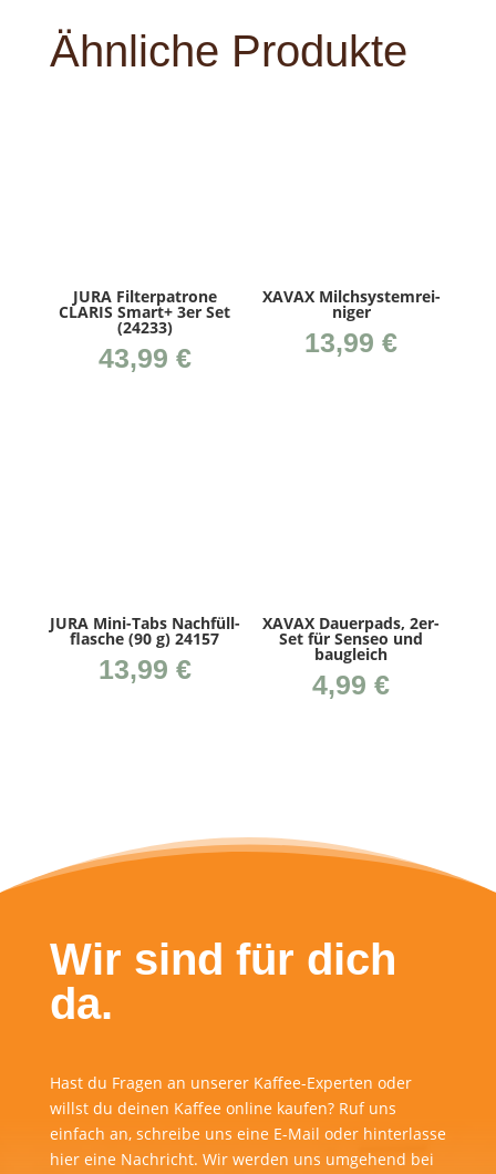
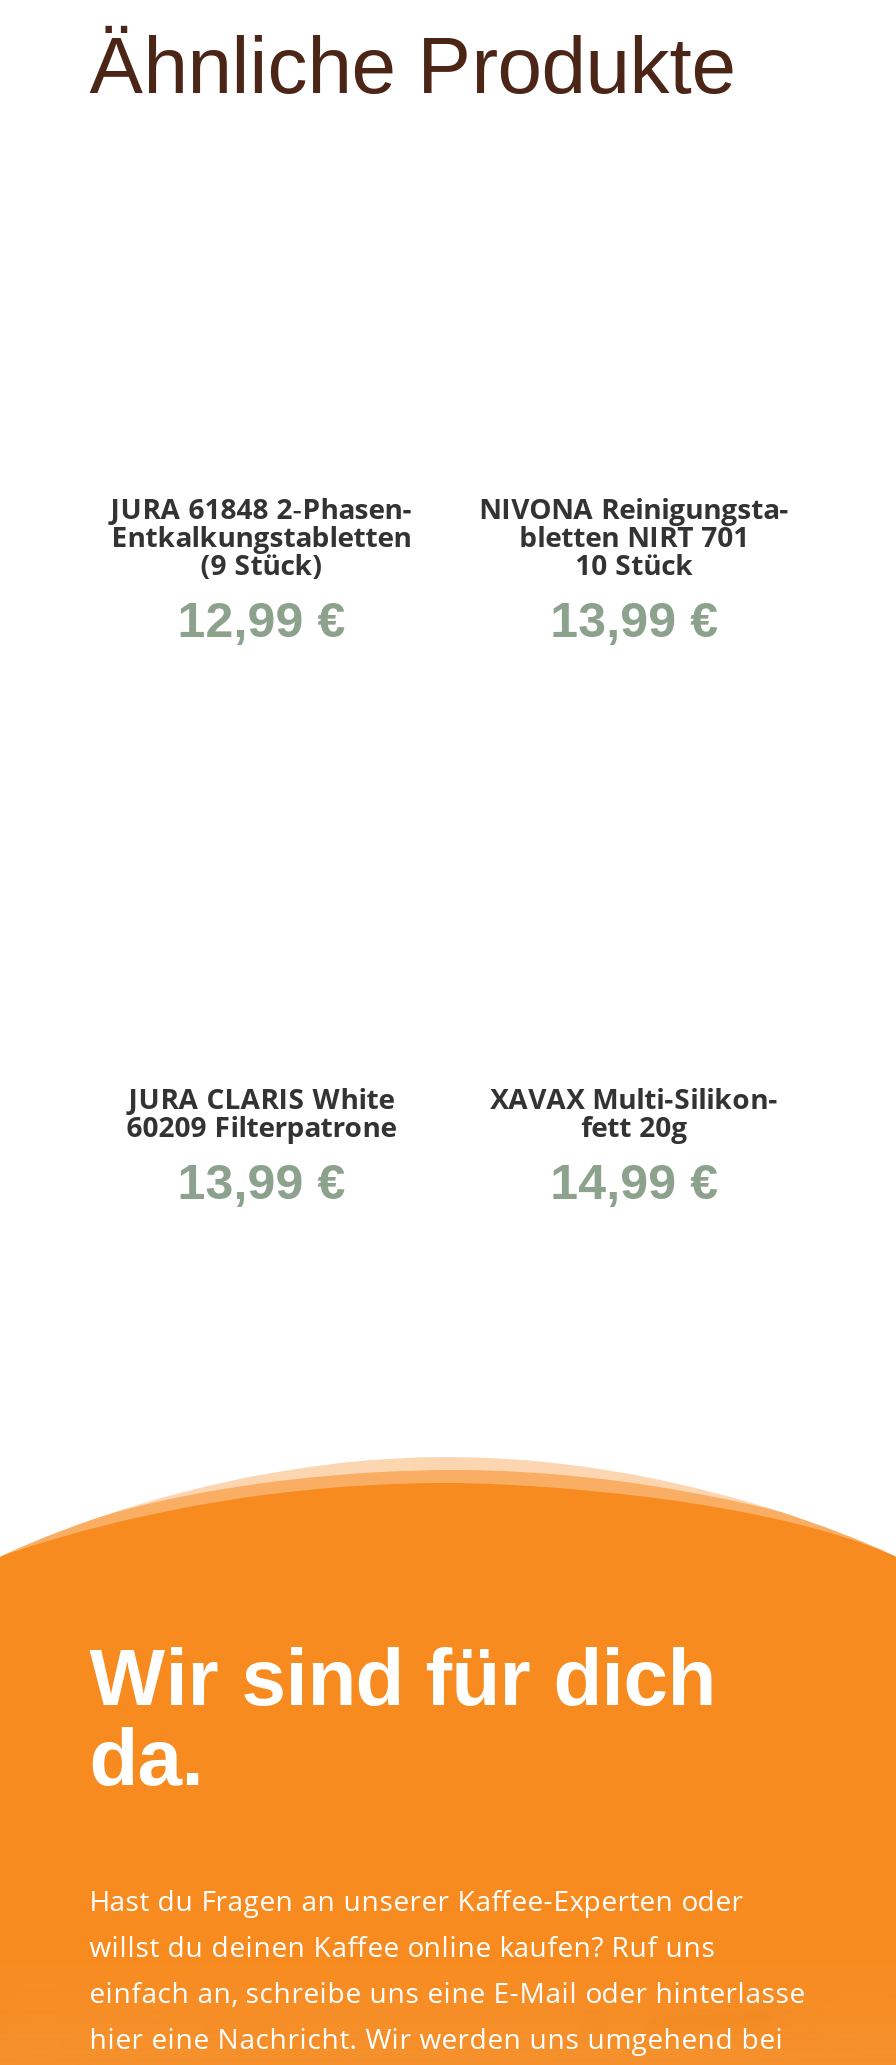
- JURA Filterpatrone
- CLARIS Smart+ 3er Set
- (24233)
- 43,99 €
+ JURA 61848 2‑Phasen-
+ Entkalkungstabletten
+ (9 Stück)
+ 12,99 €

- XAVAX Milchsystemrei
- niger
+ NIVONA Reinigungsta
+ bletten NIRT 701
+ 10 Stück

- JURA Mini-Tabs Nachfüll
- flasche (90 g) 24157
+ JURA CLARIS White
+ 60209 Filterpatrone

- XAVAX Dauerpads, 2er-
- Set für Senseo und
- baugleich
- 4,99 €
+ XAVAX Multi-Silikon
+ fett 20g
+ 14,99 €
